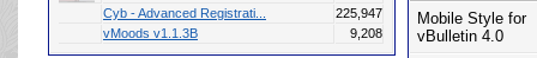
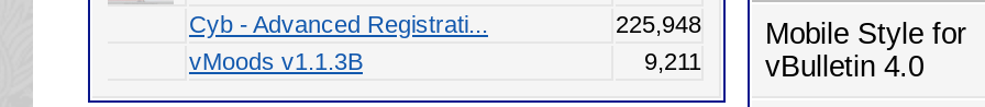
- 225,947
+ 225,948

- 9,208
+ 9,211
